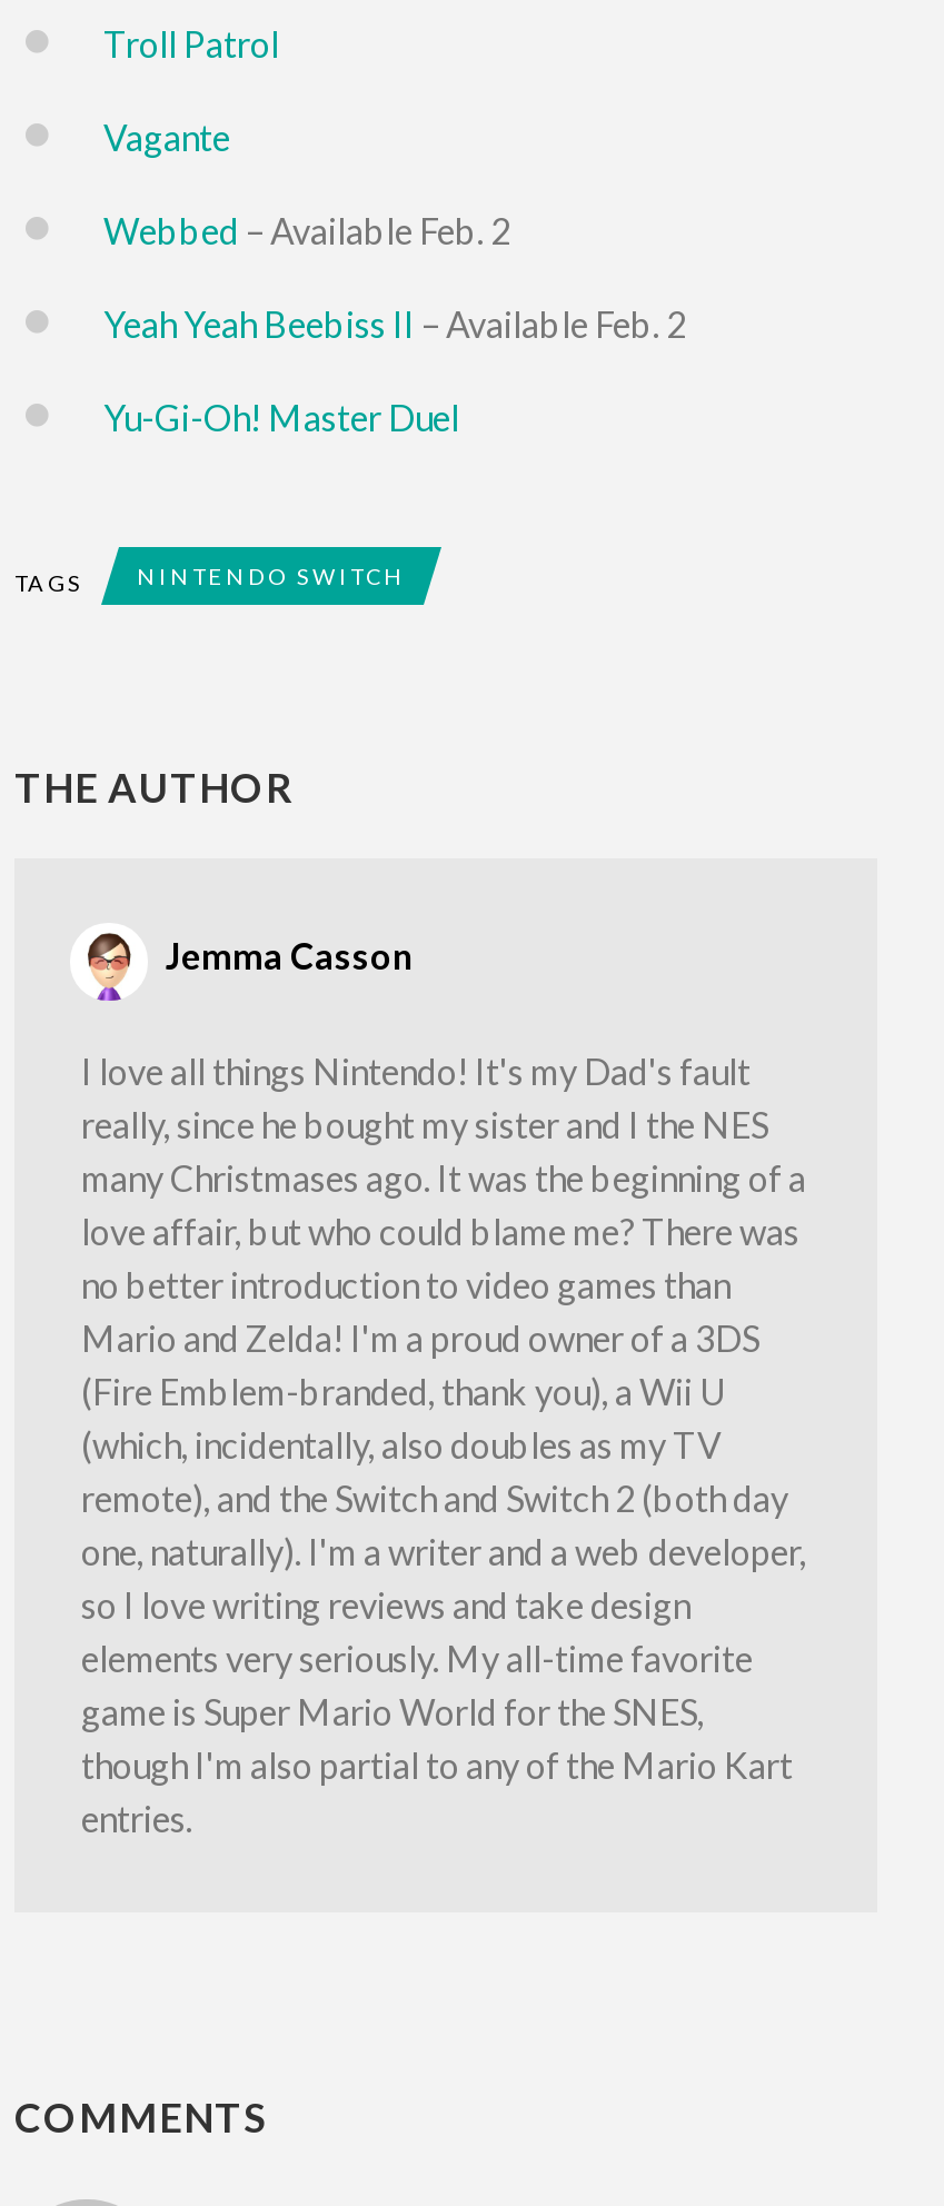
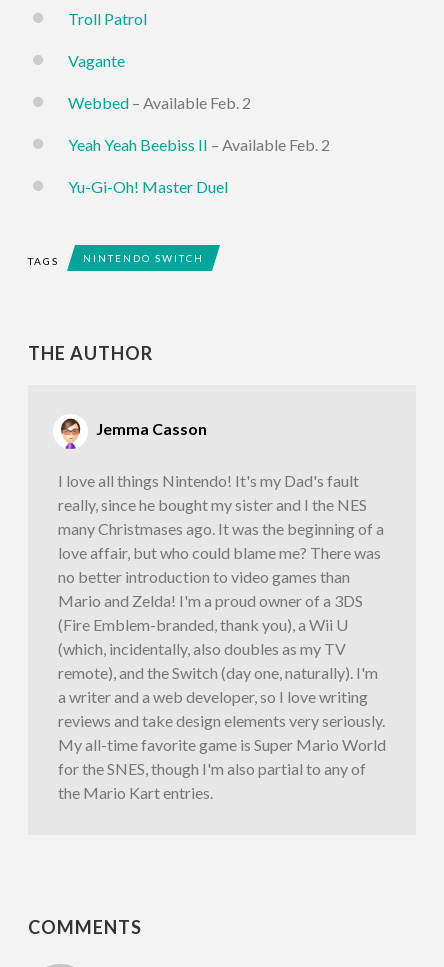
- remote), and the Switch and Switch 2 (both day
- one, naturally). I'm a writer and a web developer,
- so I love writing reviews and take design
- elements very seriously. My all-time favorite
- game is Super Mario World for the SNES,
- though I'm also partial to any of the Mario Kart
- entries.
+ remote), and the Switch (day one, naturally). I'm
+ a writer and a web developer, so I love writing
+ reviews and take design elements very seriously.
+ My all-time favorite game is Super Mario World
+ for the SNES, though I'm also partial to any of
+ the Mario Kart entries.
